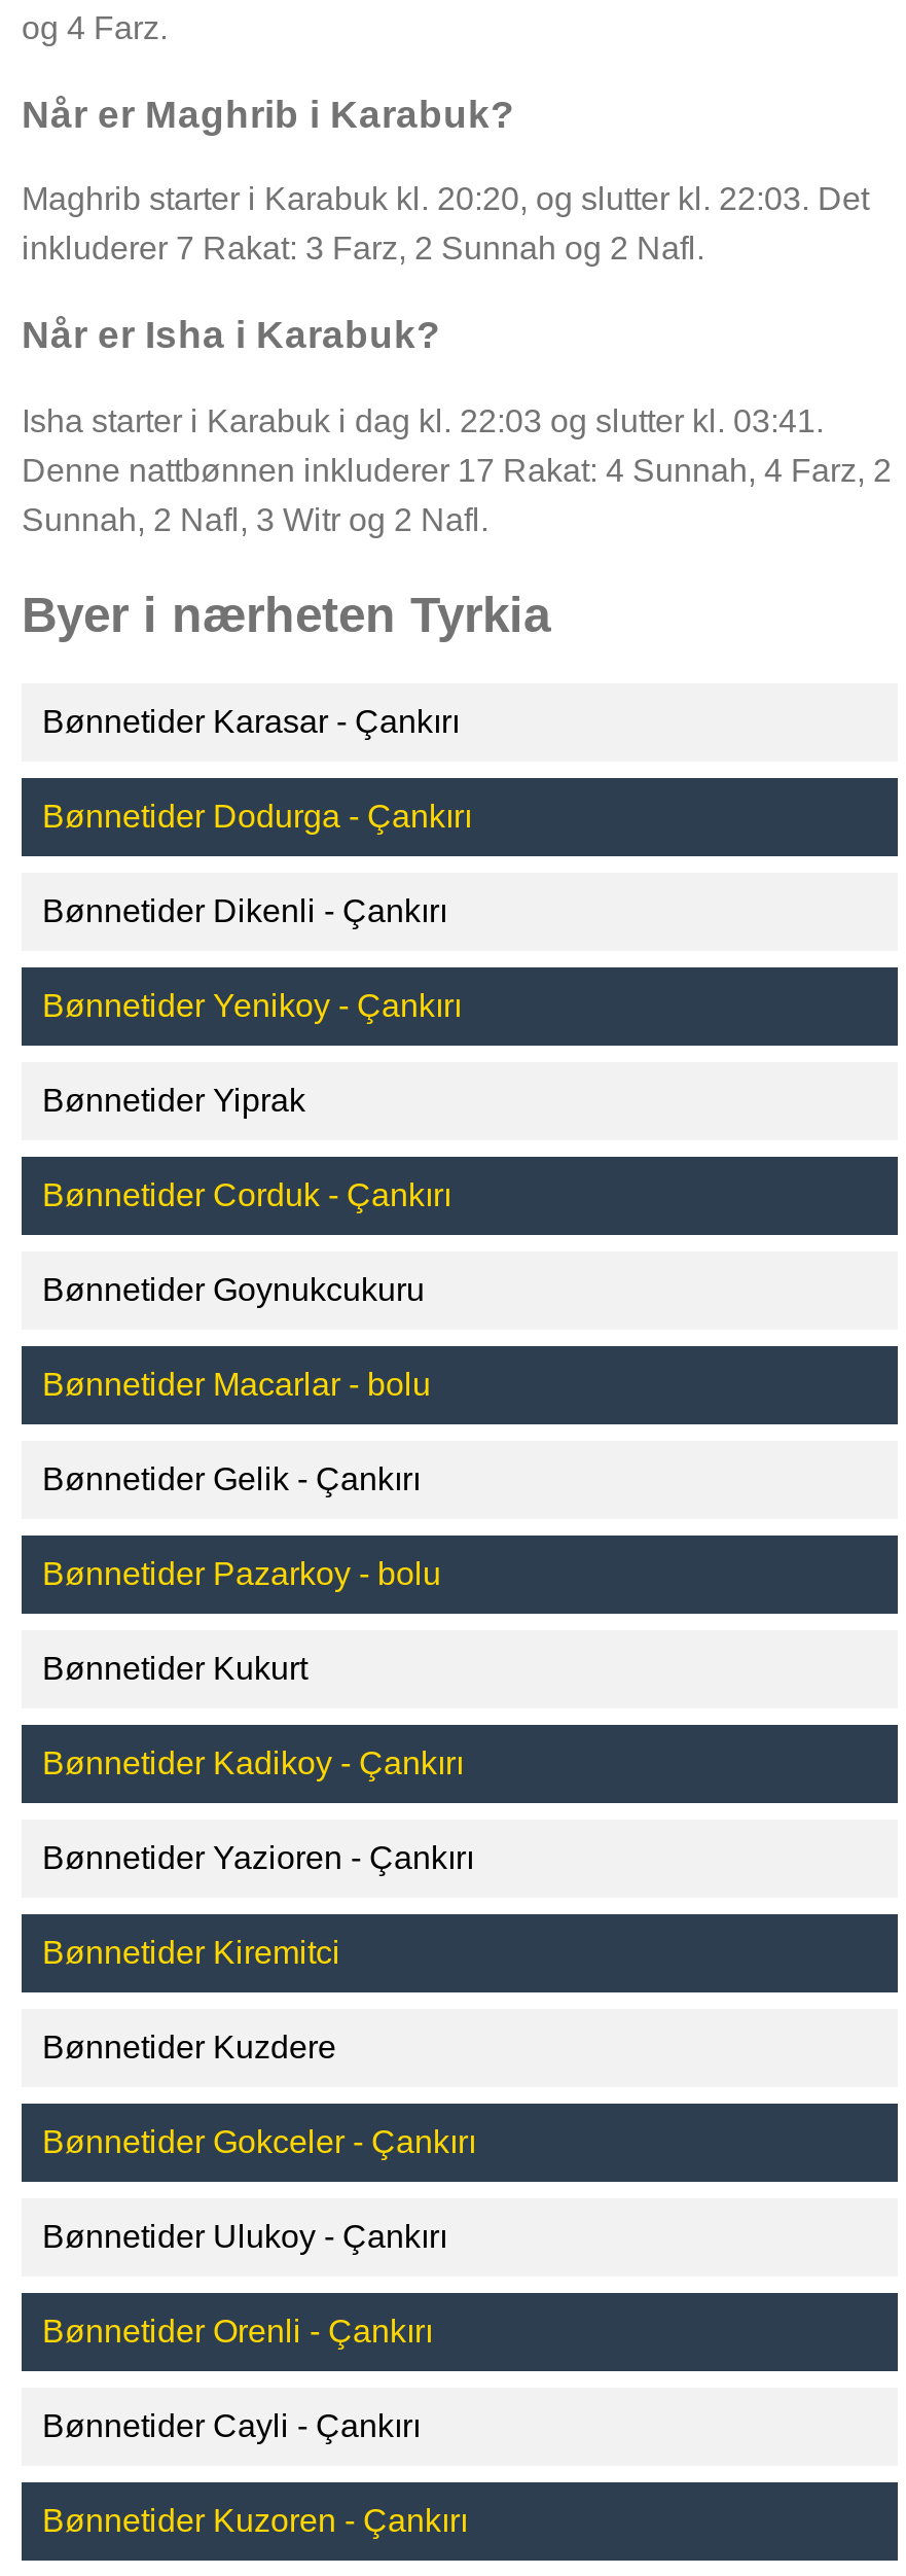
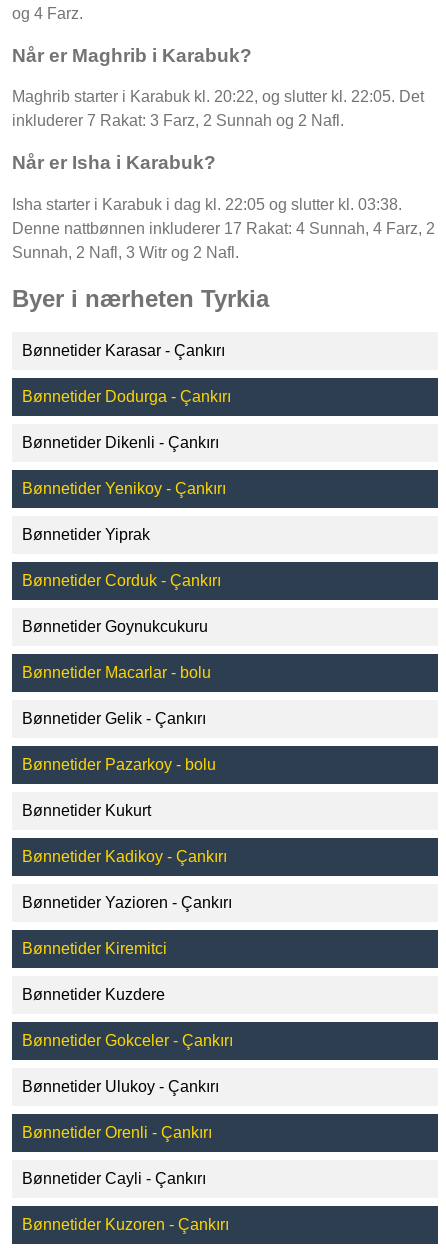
- Maghrib starter i Karabuk kl. 20:20, og slutter kl. 22:03. Det
+ Maghrib starter i Karabuk kl. 20:22, og slutter kl. 22:05. Det

- Isha starter i Karabuk i dag kl. 22:03 og slutter kl. 03:41.
+ Isha starter i Karabuk i dag kl. 22:05 og slutter kl. 03:38.
